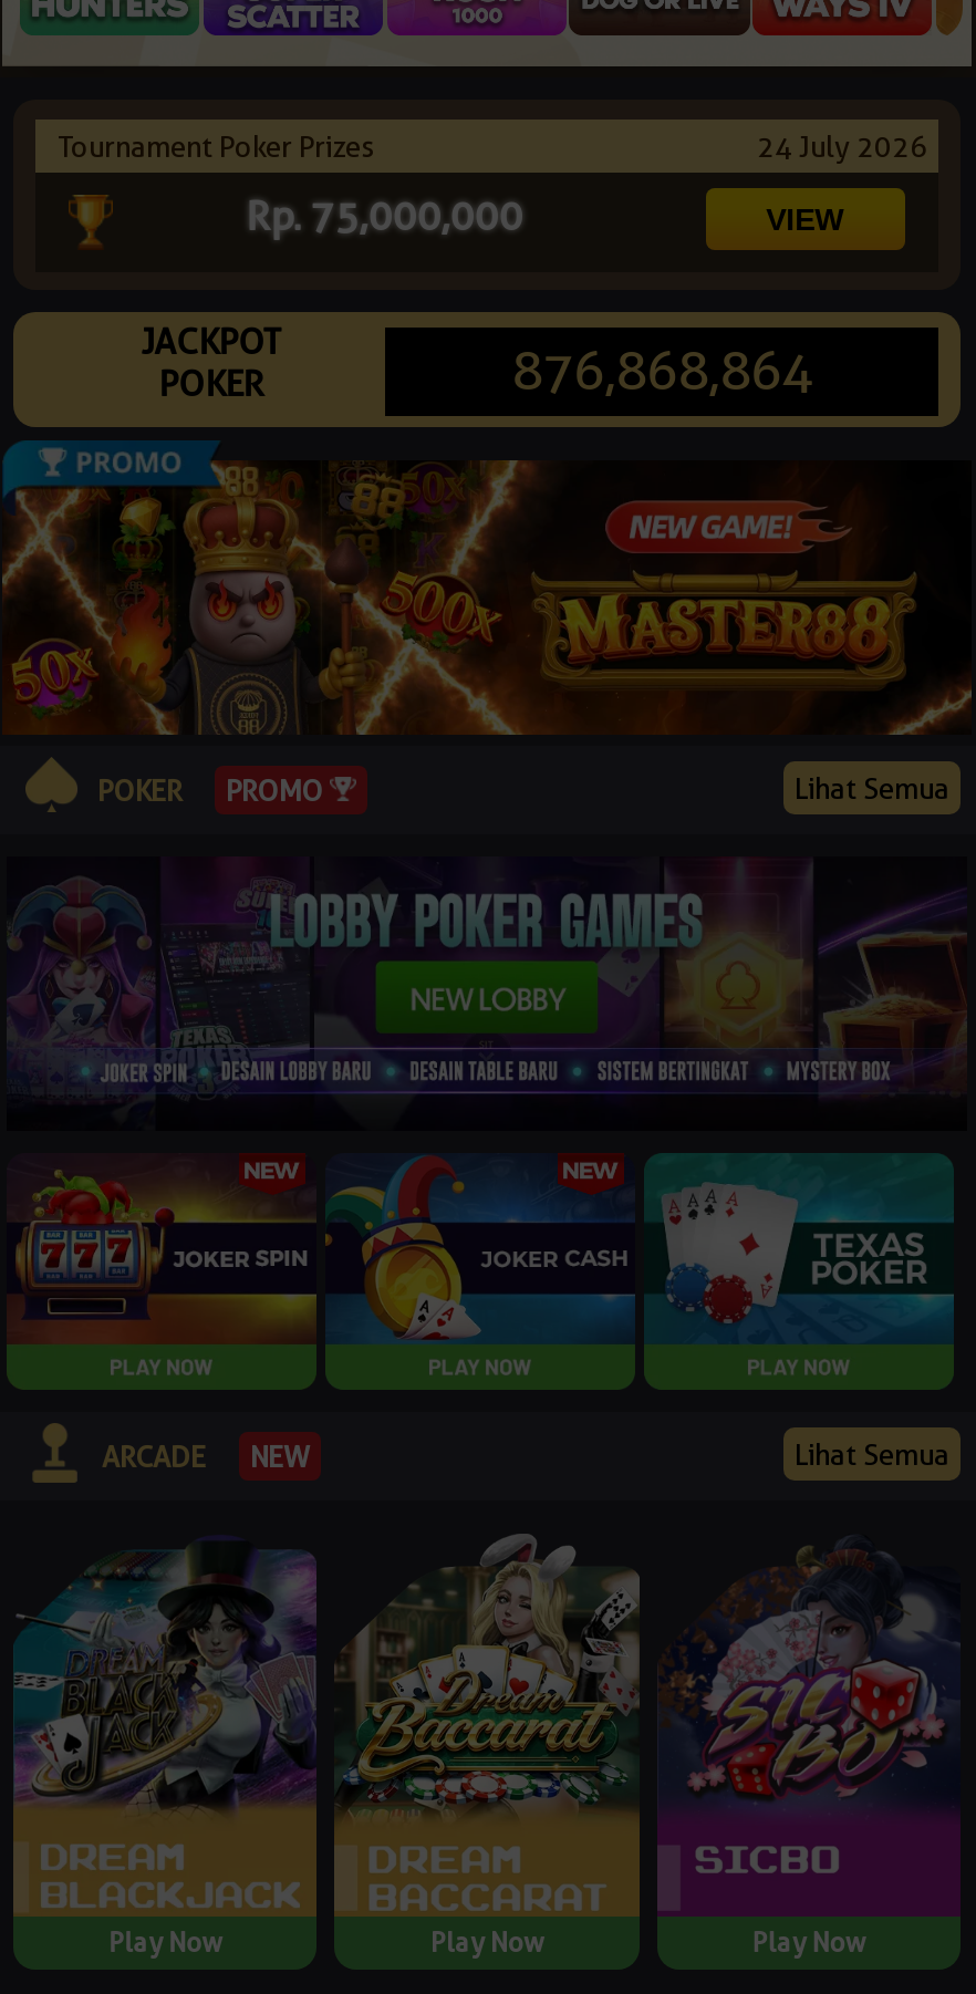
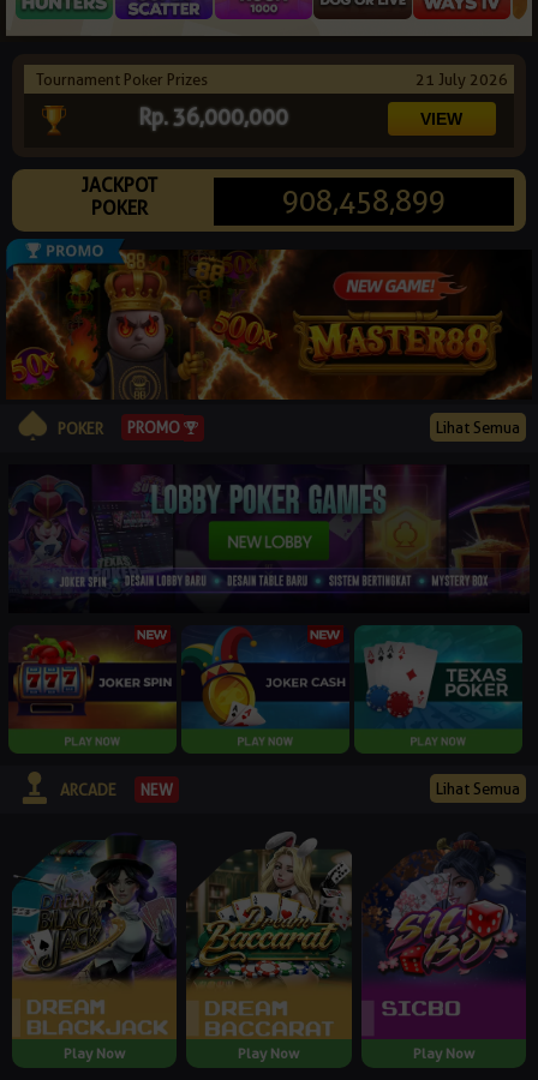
- 24 July 2026
+ 21 July 2026

- Rp. 75,000,000
+ Rp. 36,000,000

- 876,868,864
+ 908,458,899
